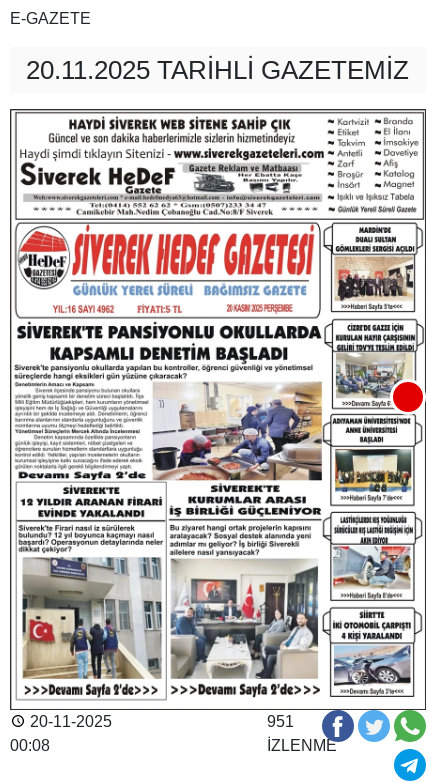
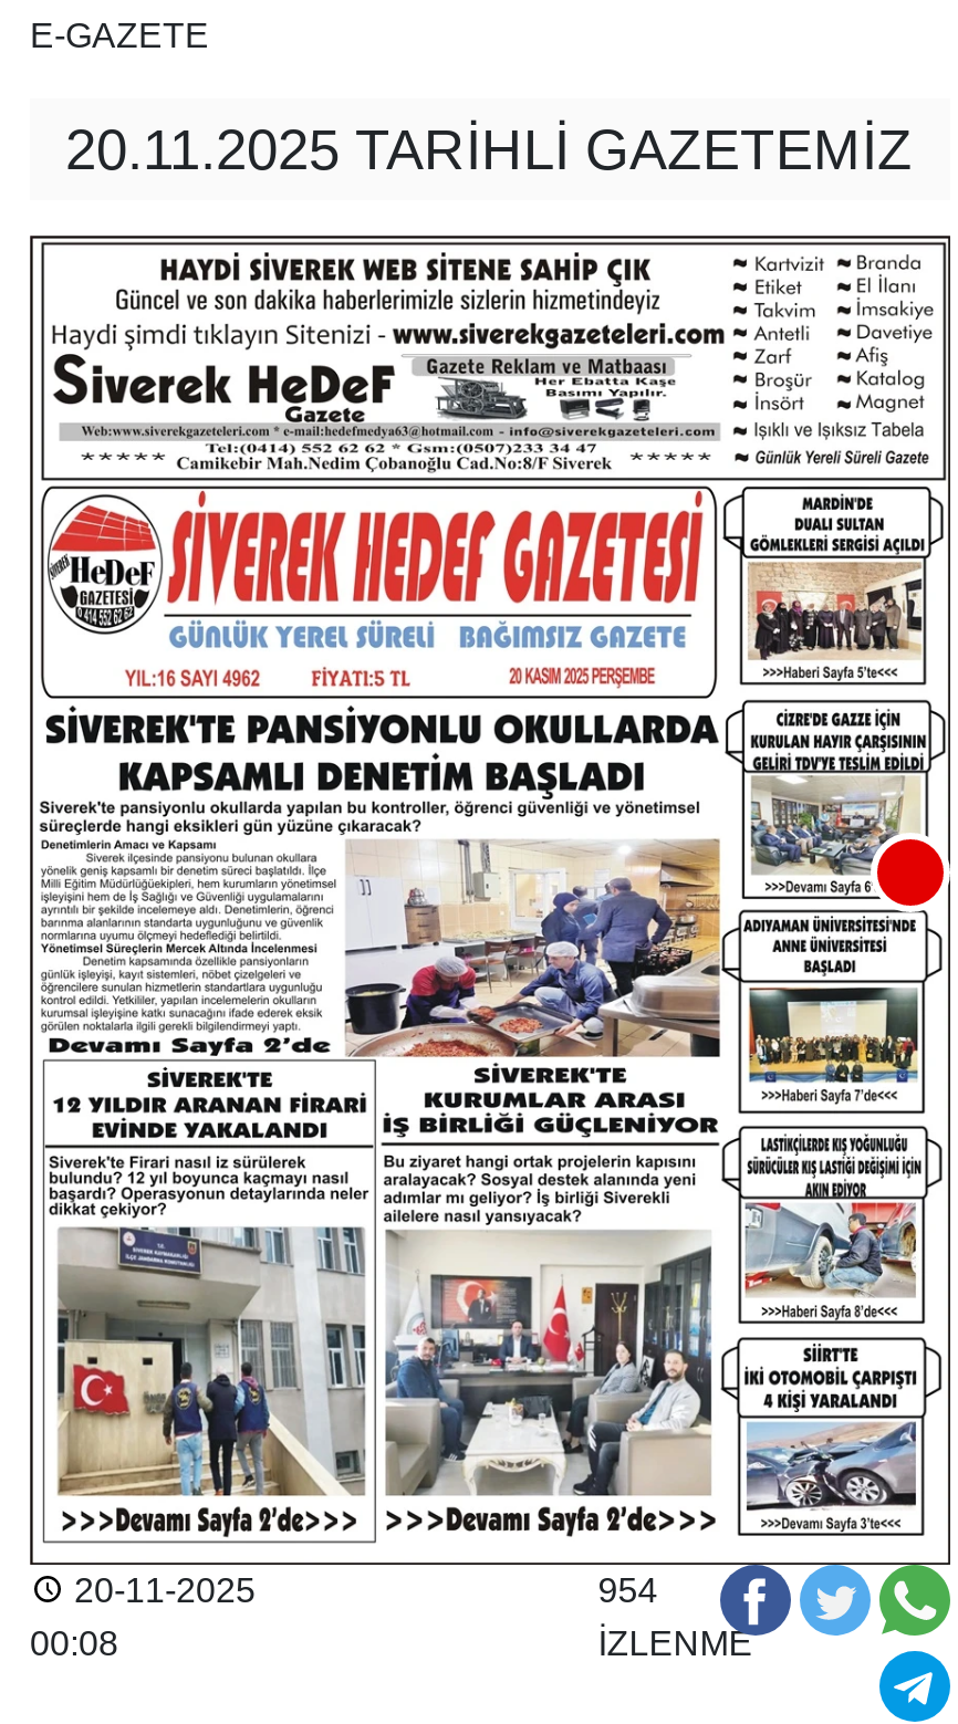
- 951
+ 954
